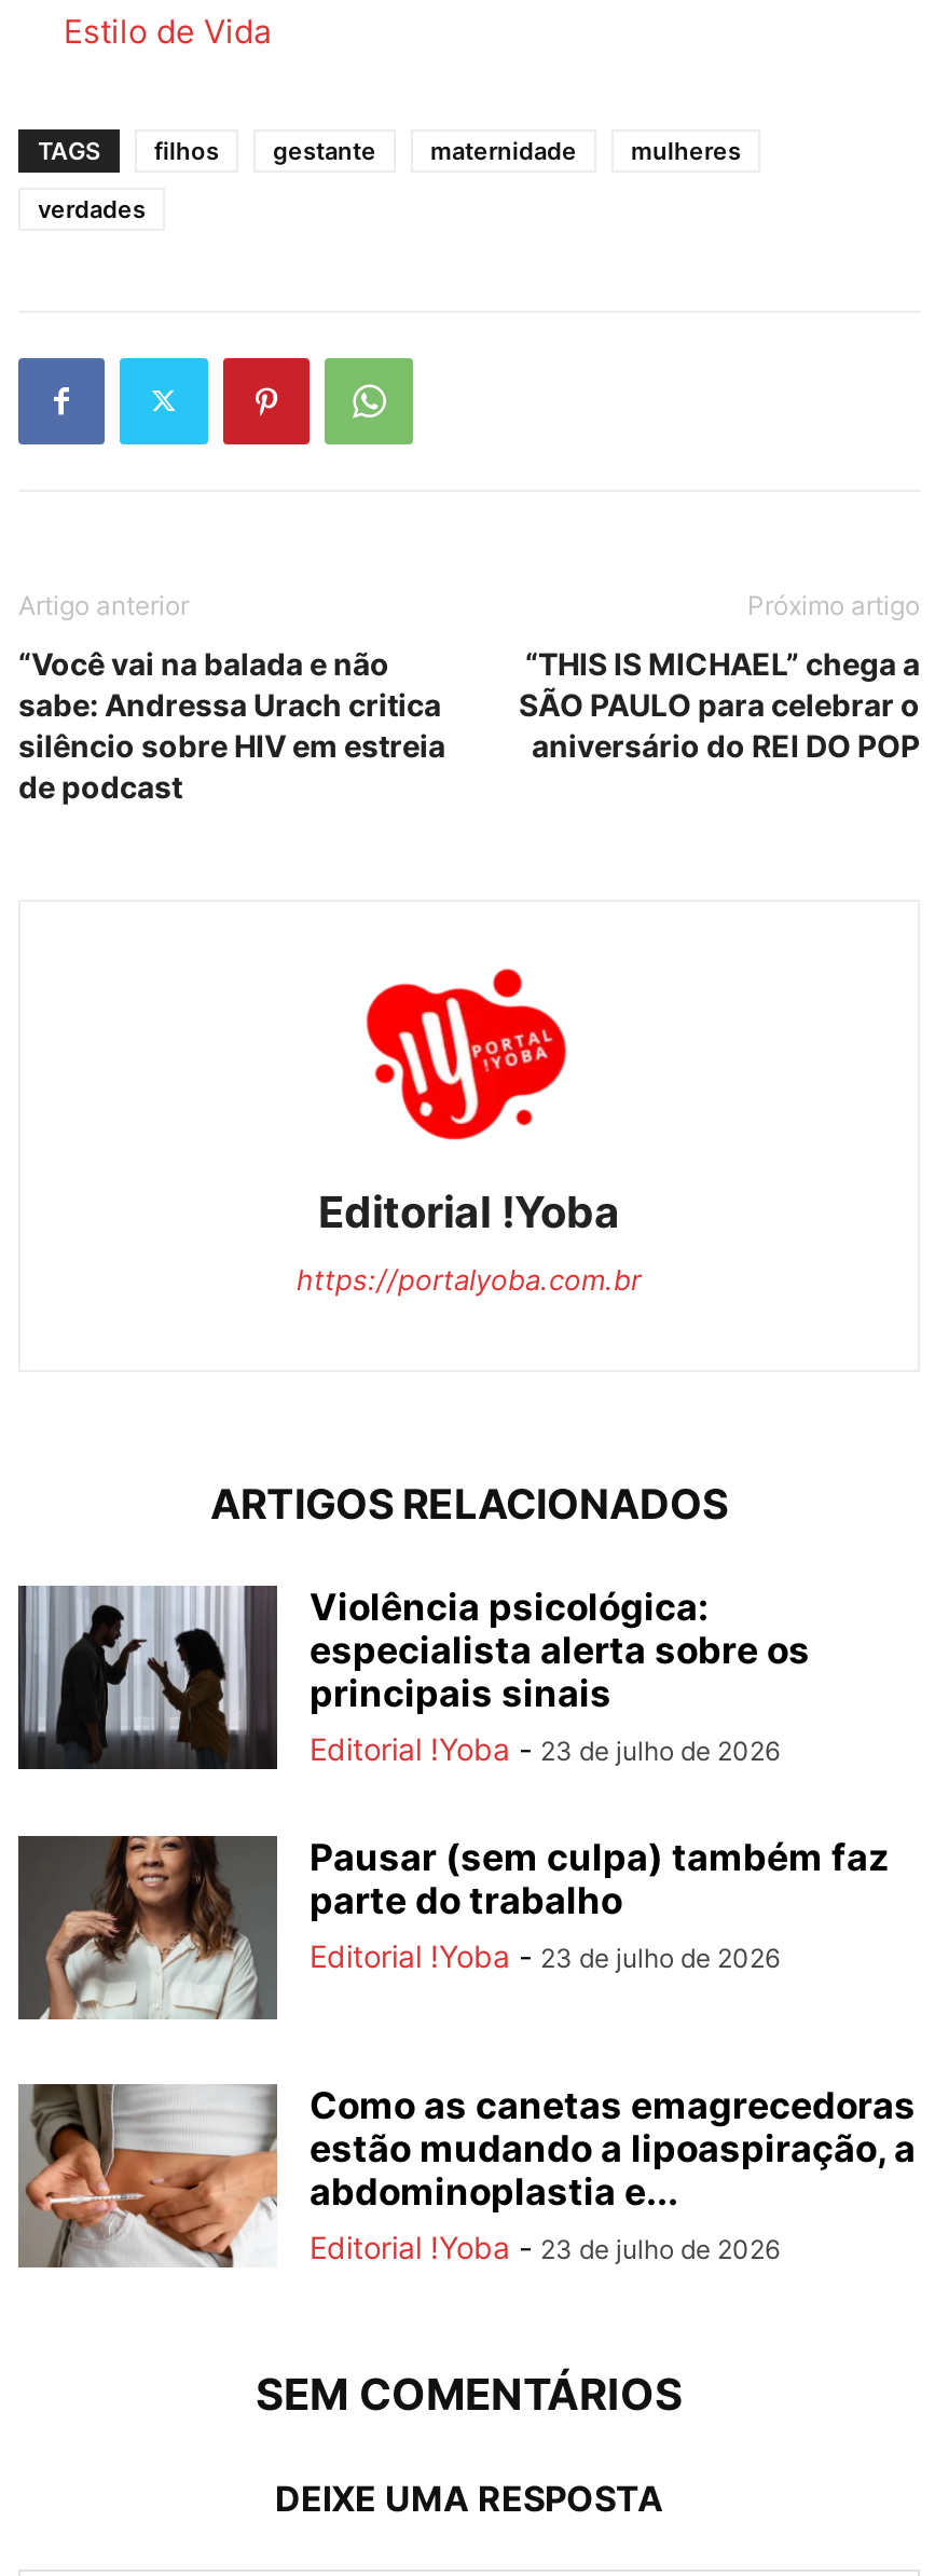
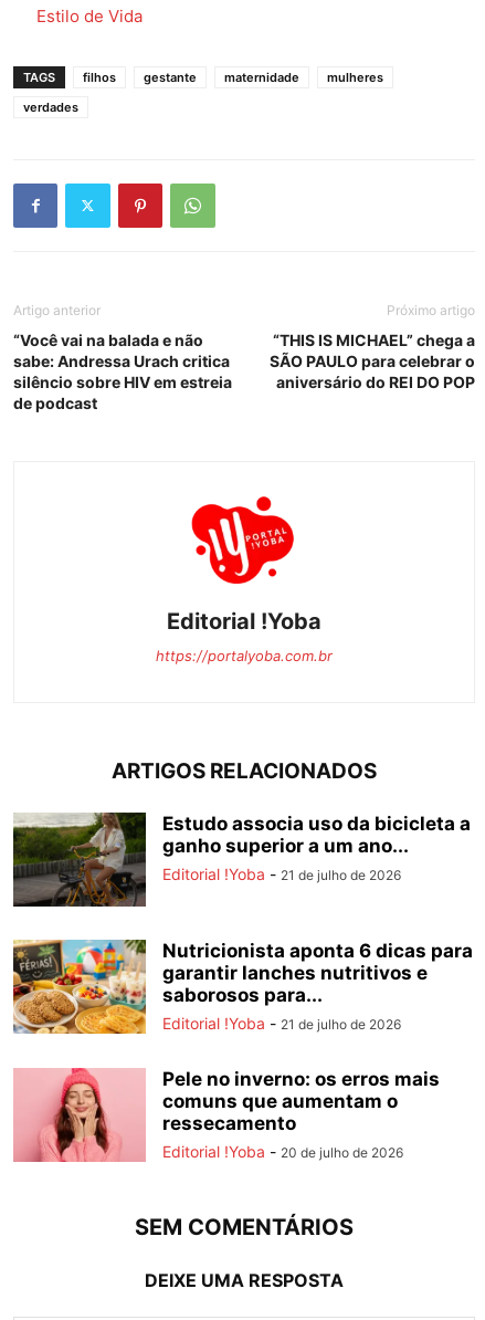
- [image]
- Violência psicológica:
- especialista alerta sobre os
- principais sinais
- Editorial !Yoba - 23 de julho de 2026
+ [image]
+ Estudo associa uso da bicicleta a
+ ganho superior a um ano...
+ Editorial !Yoba - 21 de julho de 2026

- [image]
- Pausar (sem culpa) também faz
- parte do trabalho
- Editorial !Yoba - 23 de julho de 2026
+ [image]
+ Nutricionista aponta 6 dicas para
+ garantir lanches nutritivos e
+ saborosos para...
+ Editorial !Yoba - 21 de julho de 2026

- [image]
- Como as canetas emagrecedoras
- estão mudando a lipoaspiração, a
- abdominoplastia e...
- Editorial !Yoba - 23 de julho de 2026
+ [image]
+ Pele no inverno: os erros mais
+ comuns que aumentam o
+ ressecamento
+ Editorial !Yoba - 20 de julho de 2026
